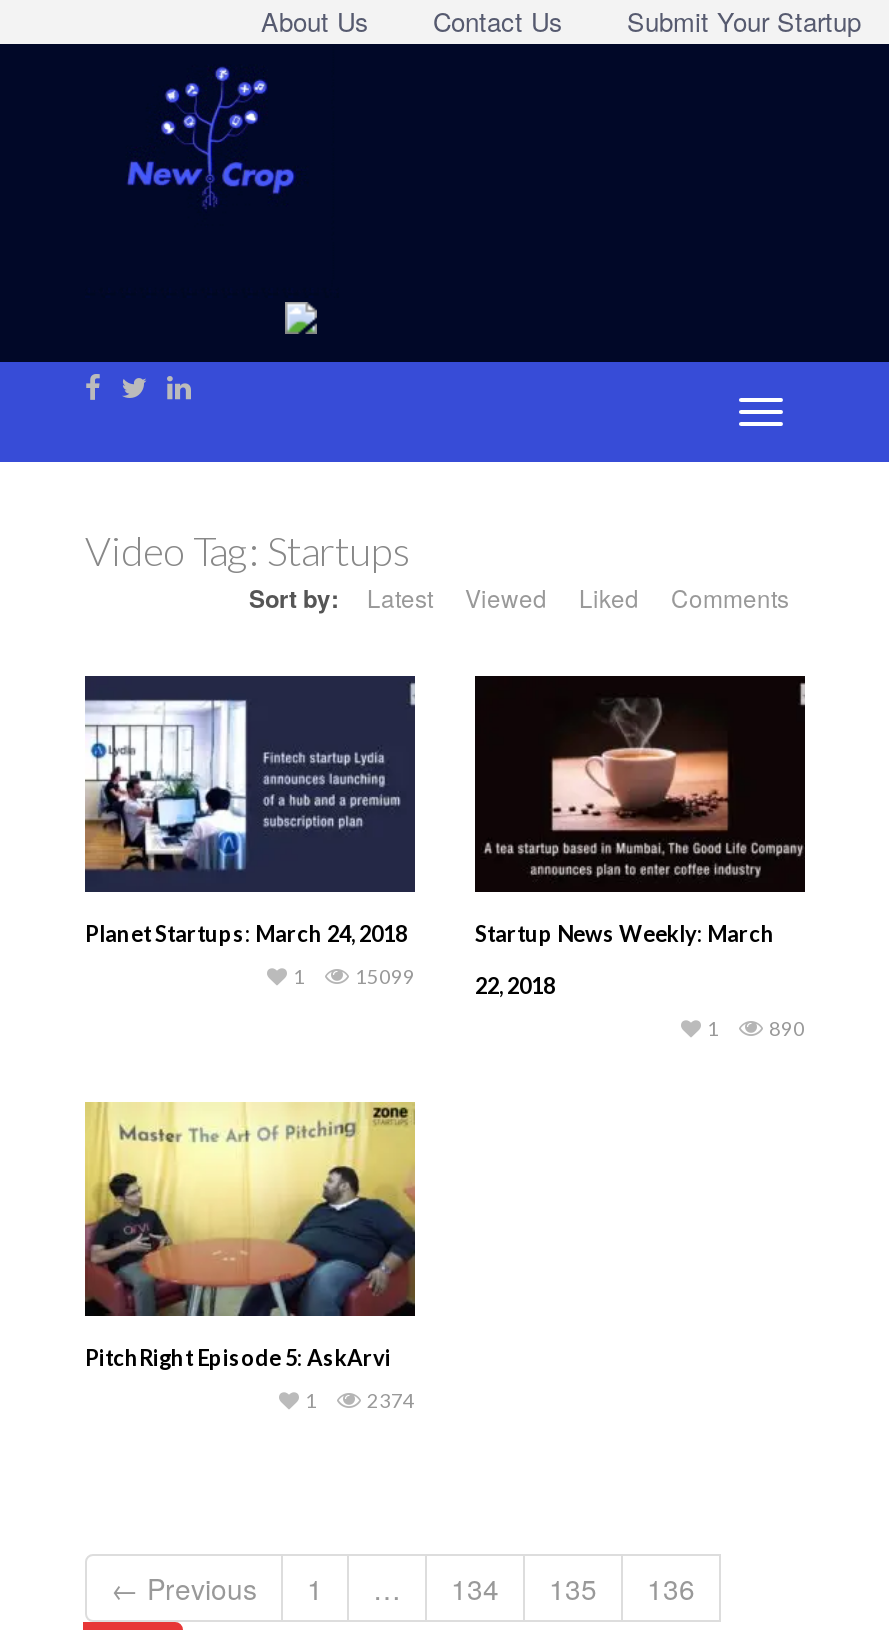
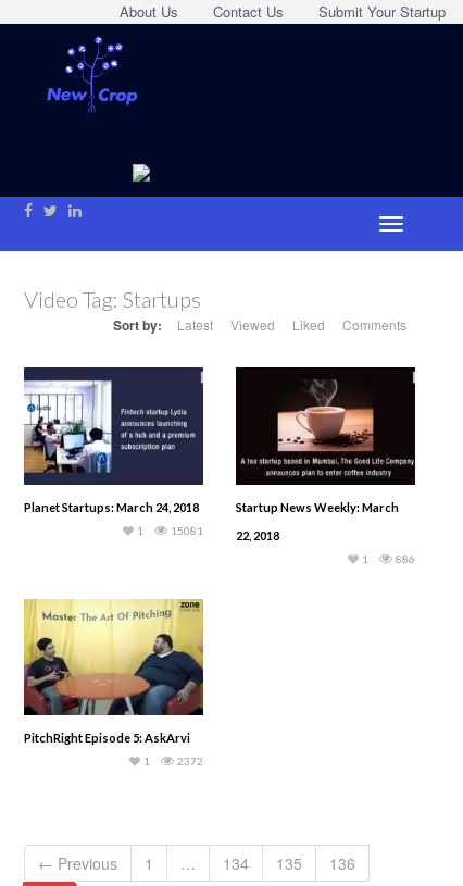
- 15099
+ 15081

- 890
+ 886

- 2374
+ 2372
